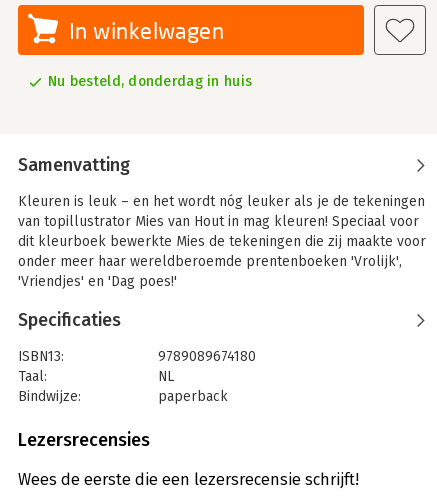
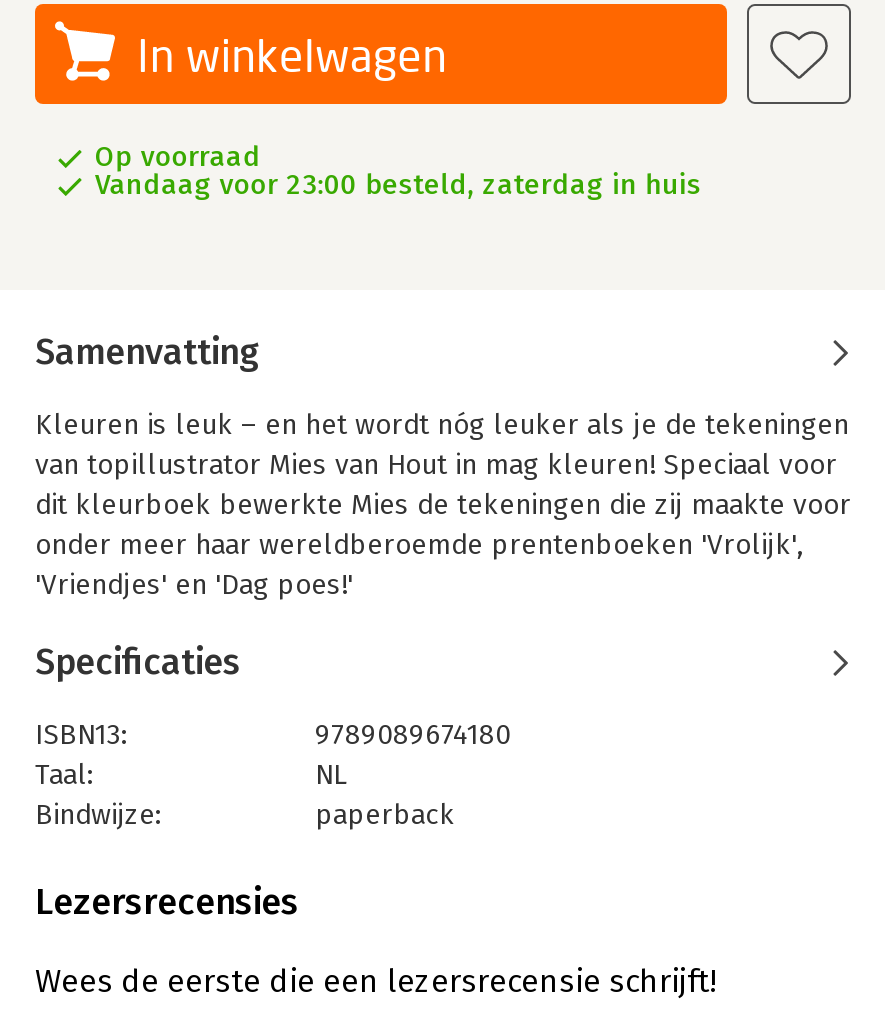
- Nu besteld, donderdag in huis
+ Op voorraad
+ Vandaag voor 23:00 besteld, zaterdag in huis
